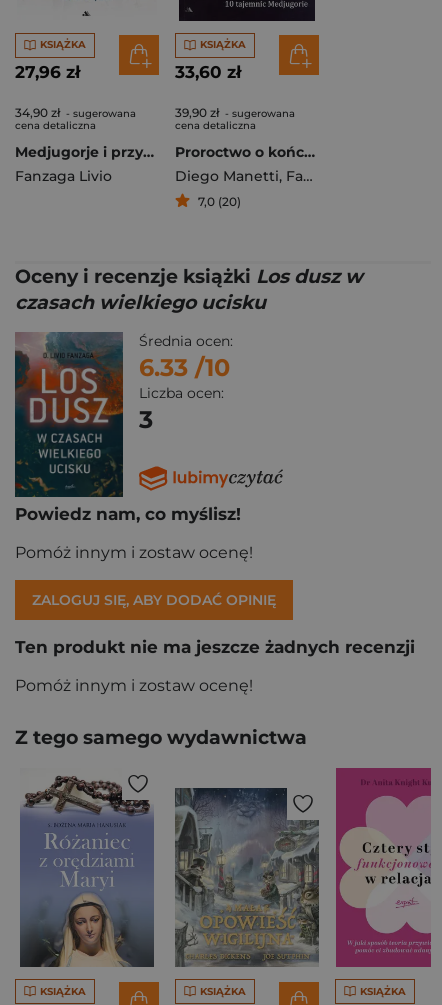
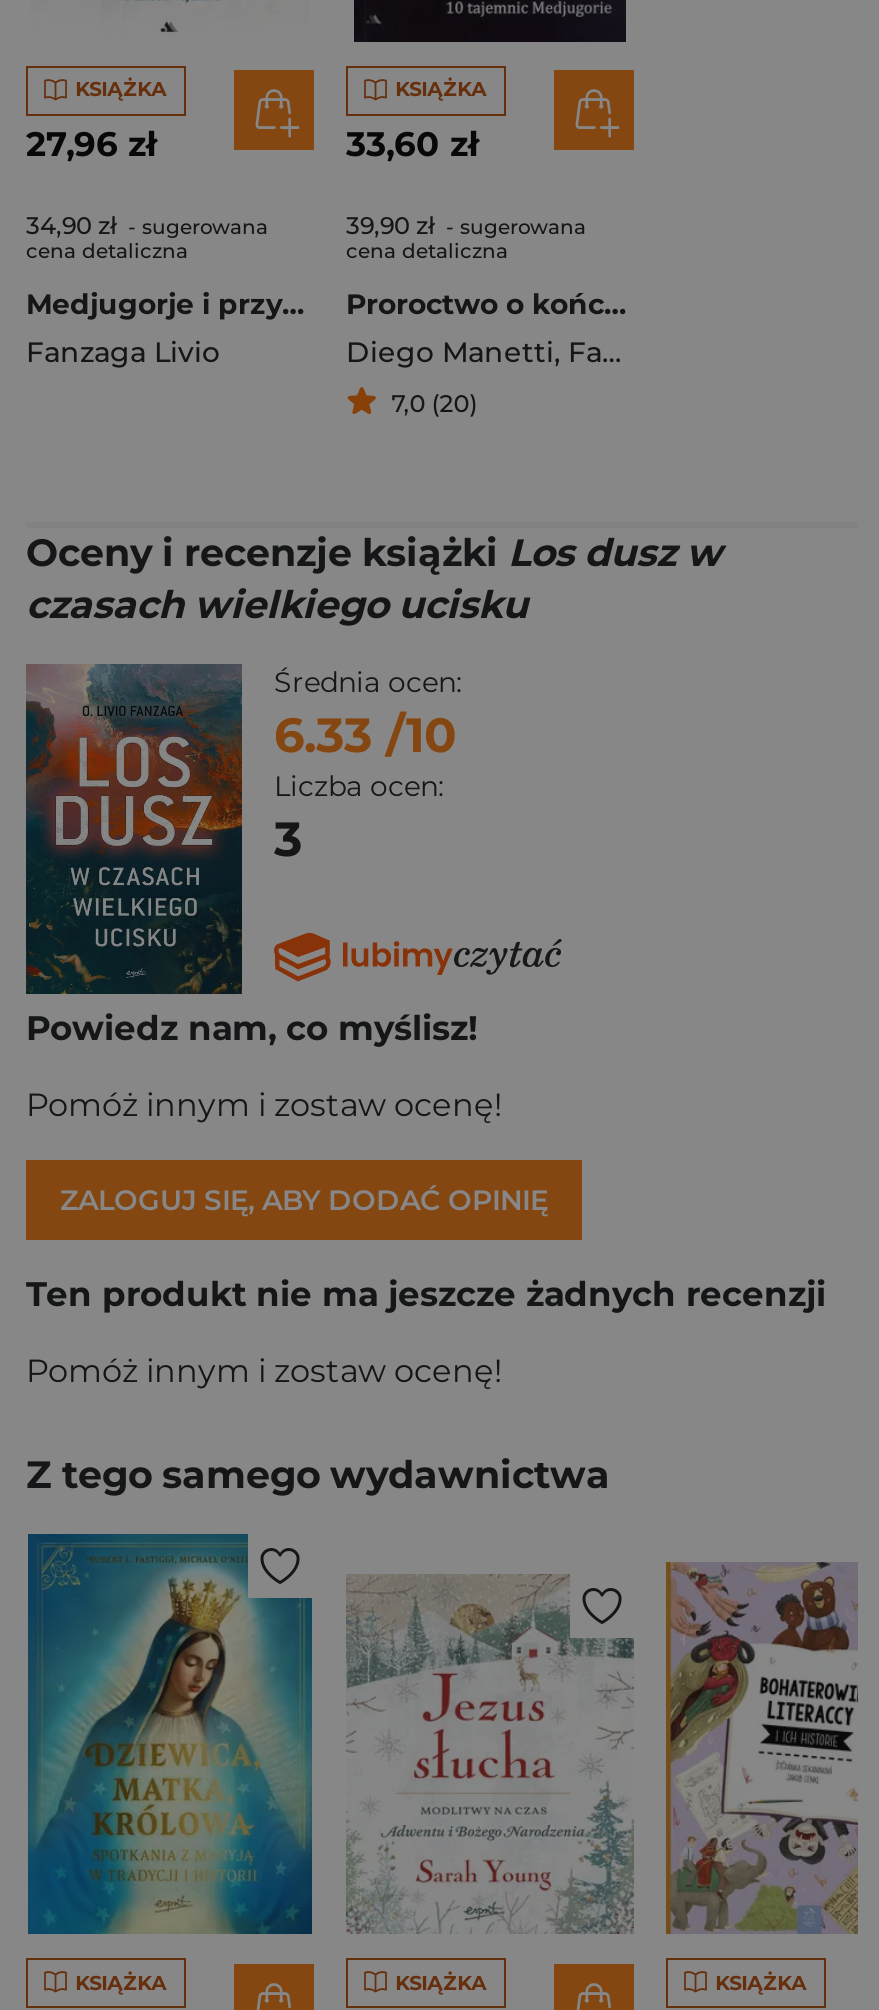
- [image]
+ [image]

- [image]
+ [image]

- [image]
+ [image]
